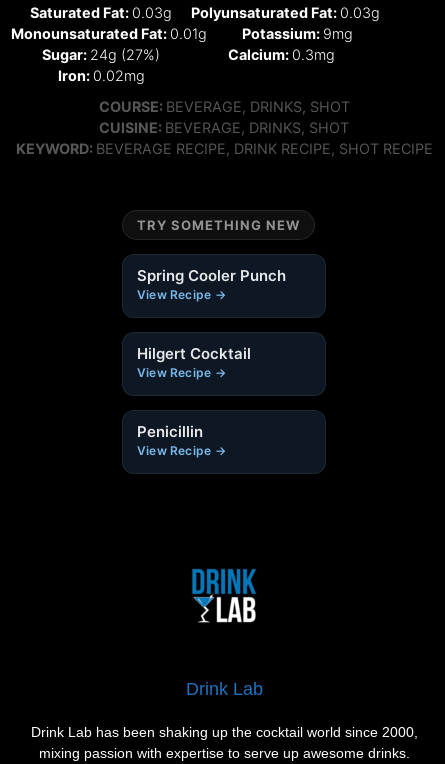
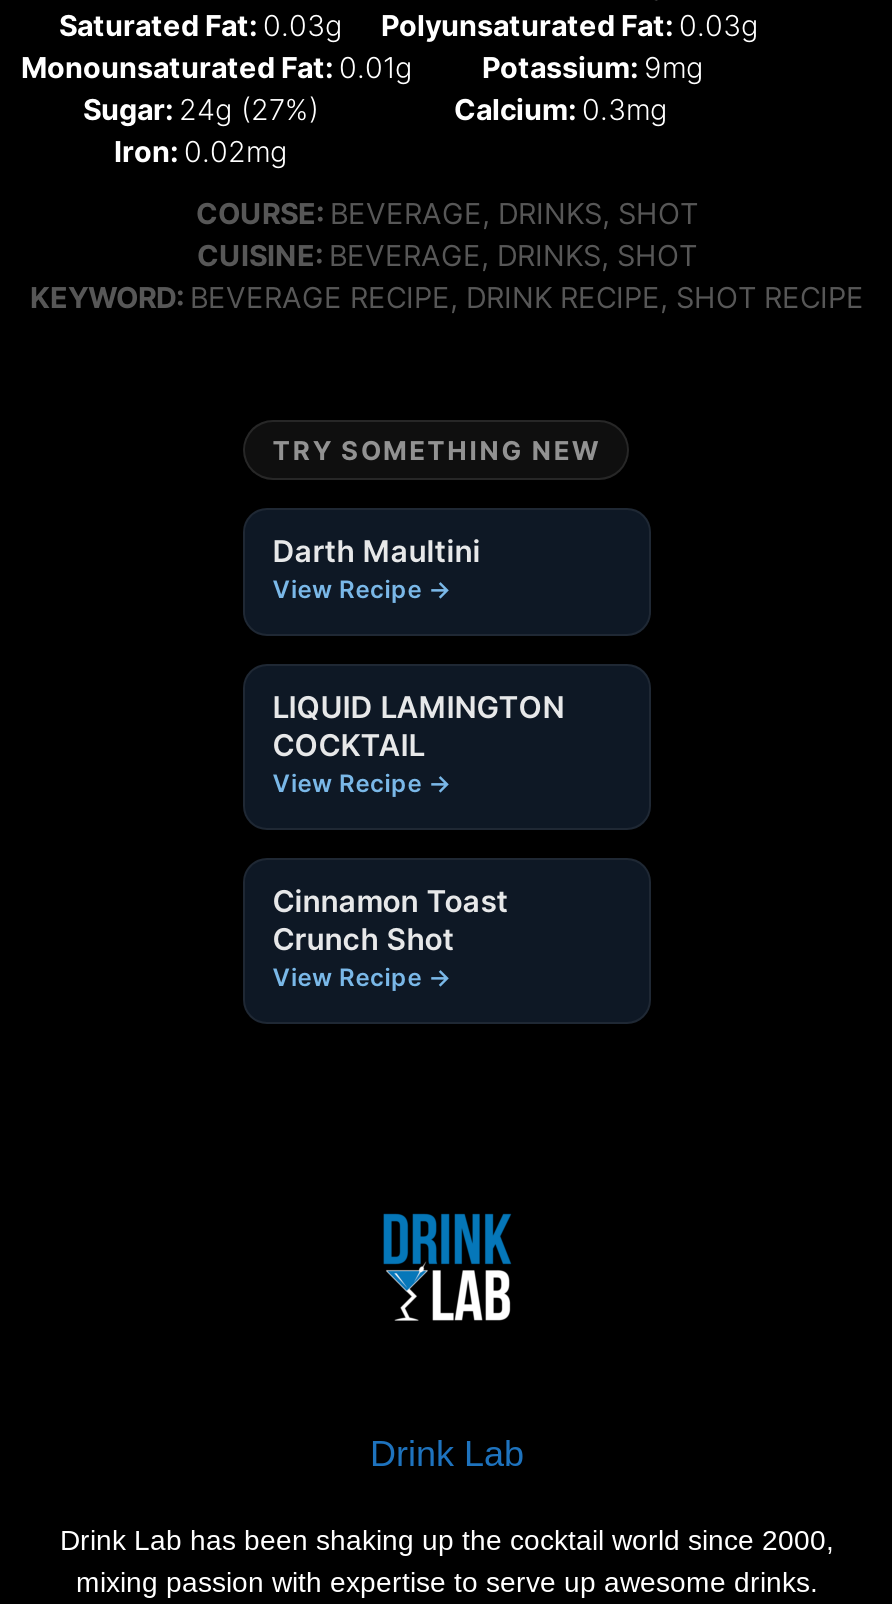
- Spring Cooler Punch
+ Darth Maultini

- Hilgert Cocktail
+ LIQUID LAMINGTON
+ COCKTAIL

- Penicillin
+ Cinnamon Toast
+ Crunch Shot
